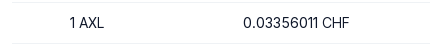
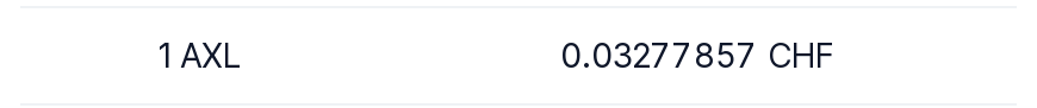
- 0.03356011 CHF
+ 0.03277857 CHF
